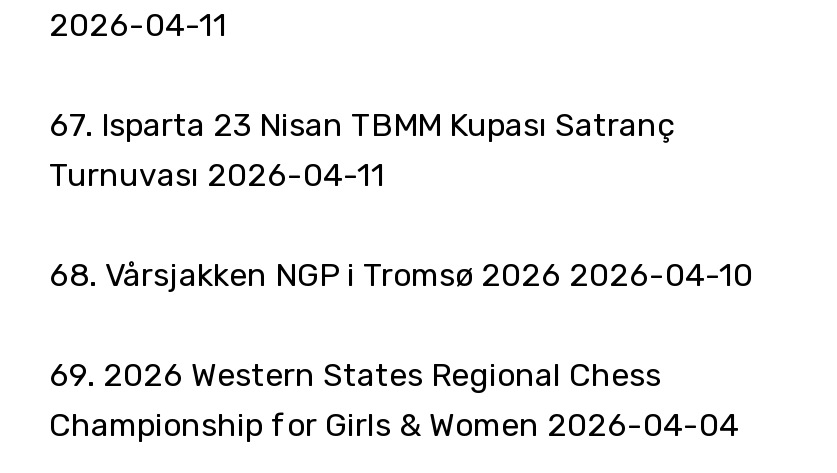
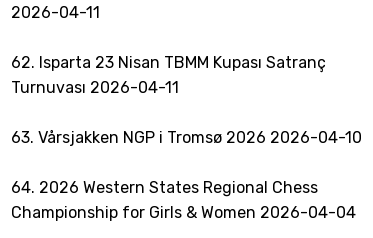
- 67. Isparta 23 Nisan TBMM Kupası Satranç
+ 62. Isparta 23 Nisan TBMM Kupası Satranç

- 68. Vårsjakken NGP i Tromsø 2026 2026-04-10
+ 63. Vårsjakken NGP i Tromsø 2026 2026-04-10

- 69. 2026 Western States Regional Chess
+ 64. 2026 Western States Regional Chess
